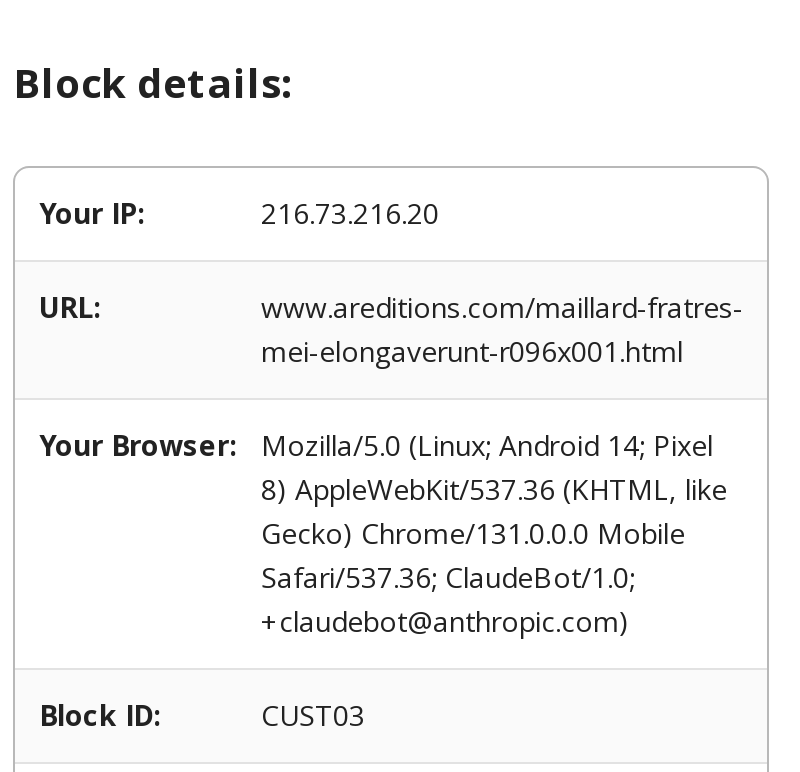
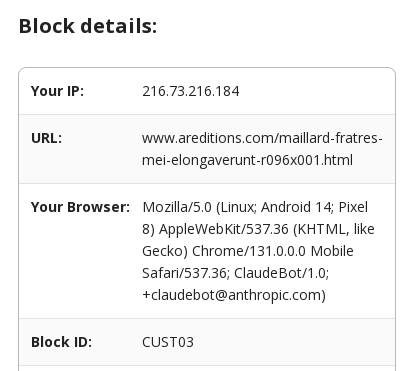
- 216.73.216.20
+ 216.73.216.184
